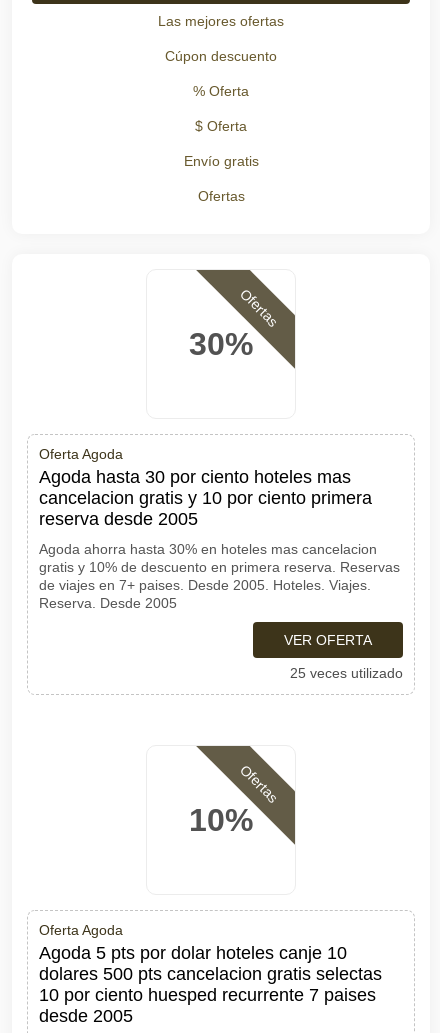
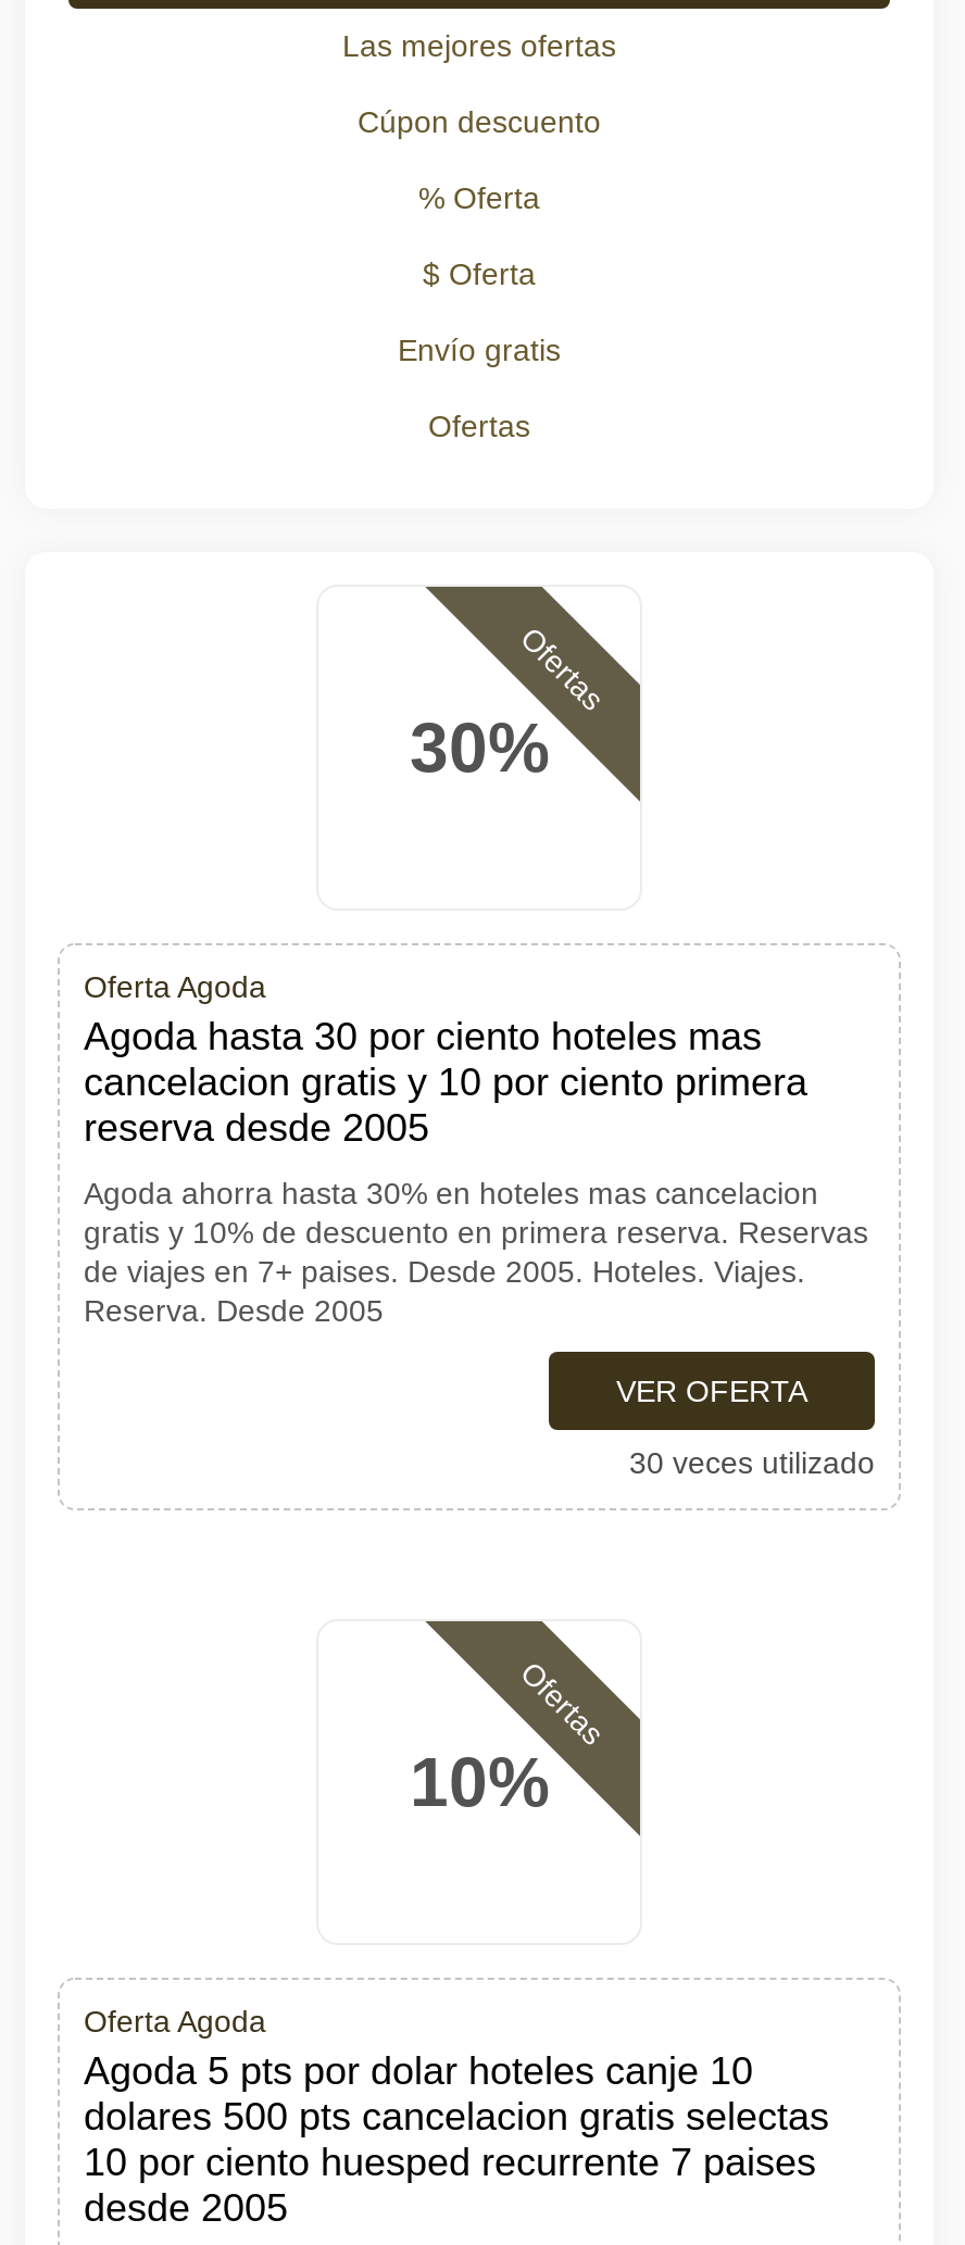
- 25 veces utilizado
+ 30 veces utilizado
